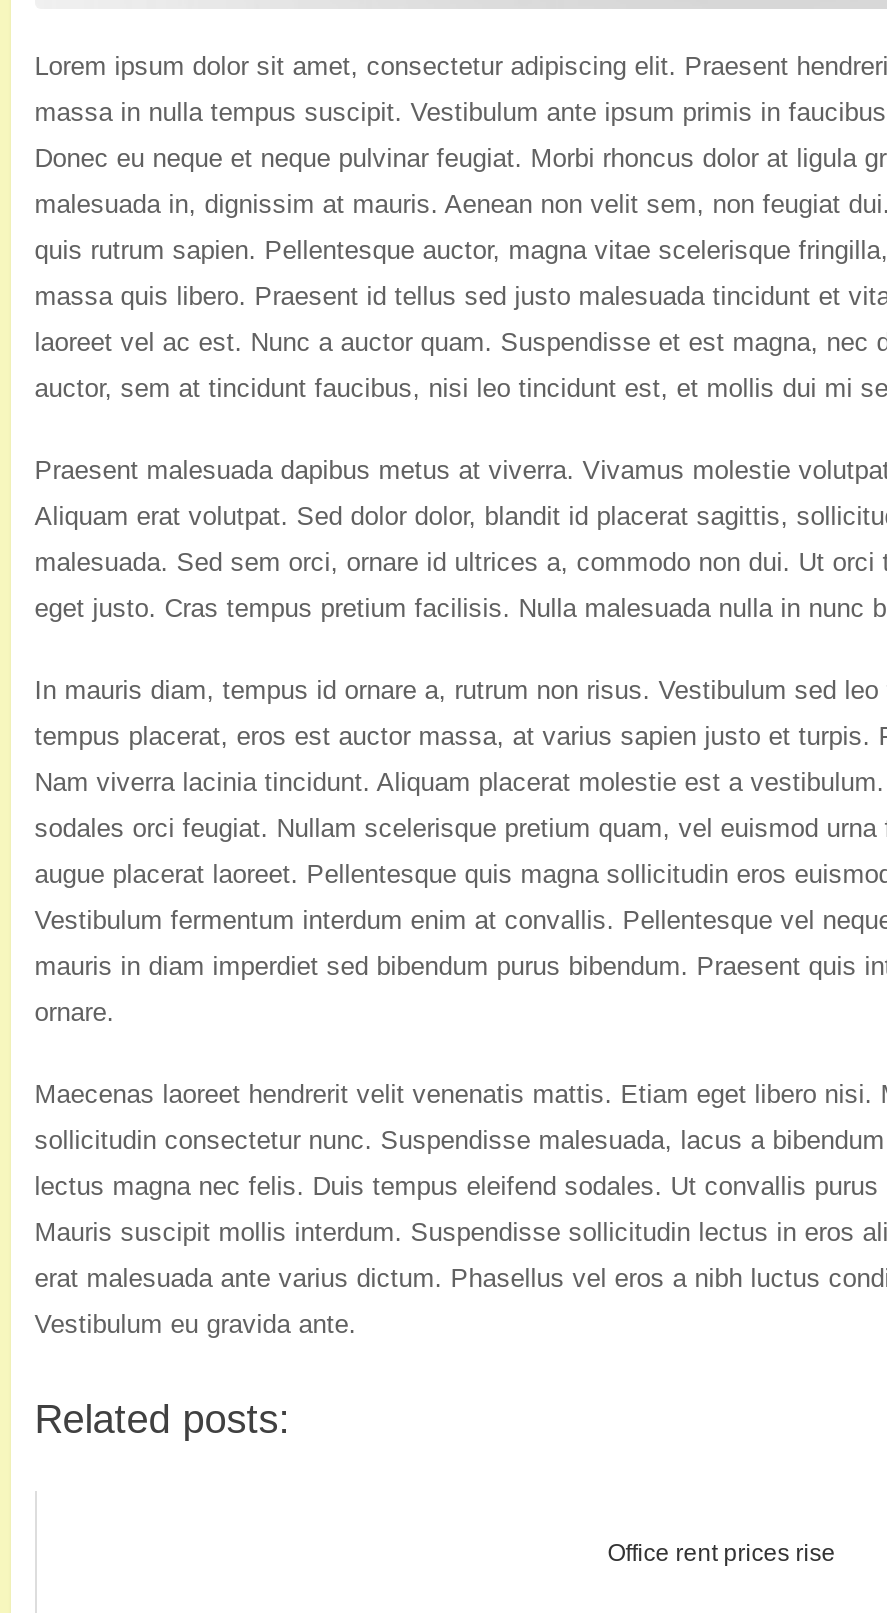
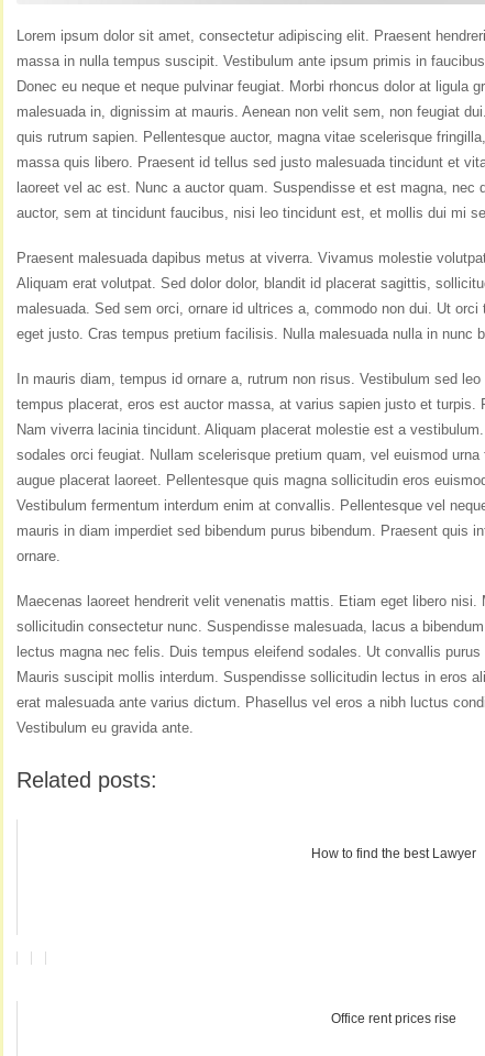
+ How to find the best Lawyer
